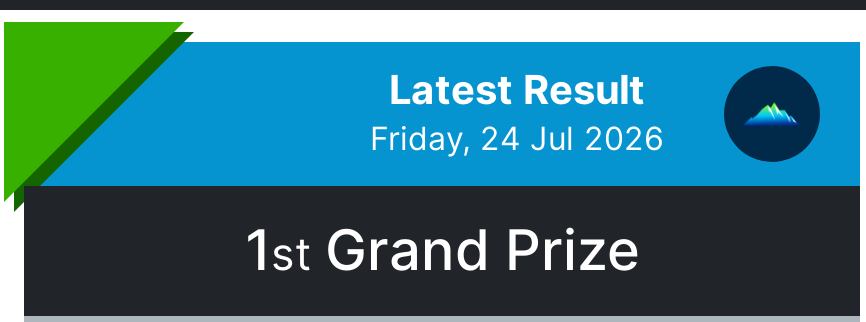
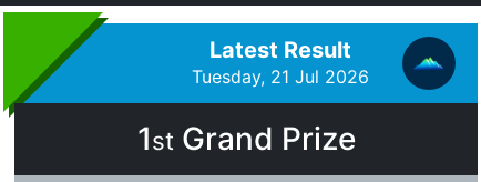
- Friday, 24 Jul 2026
+ Tuesday, 21 Jul 2026
